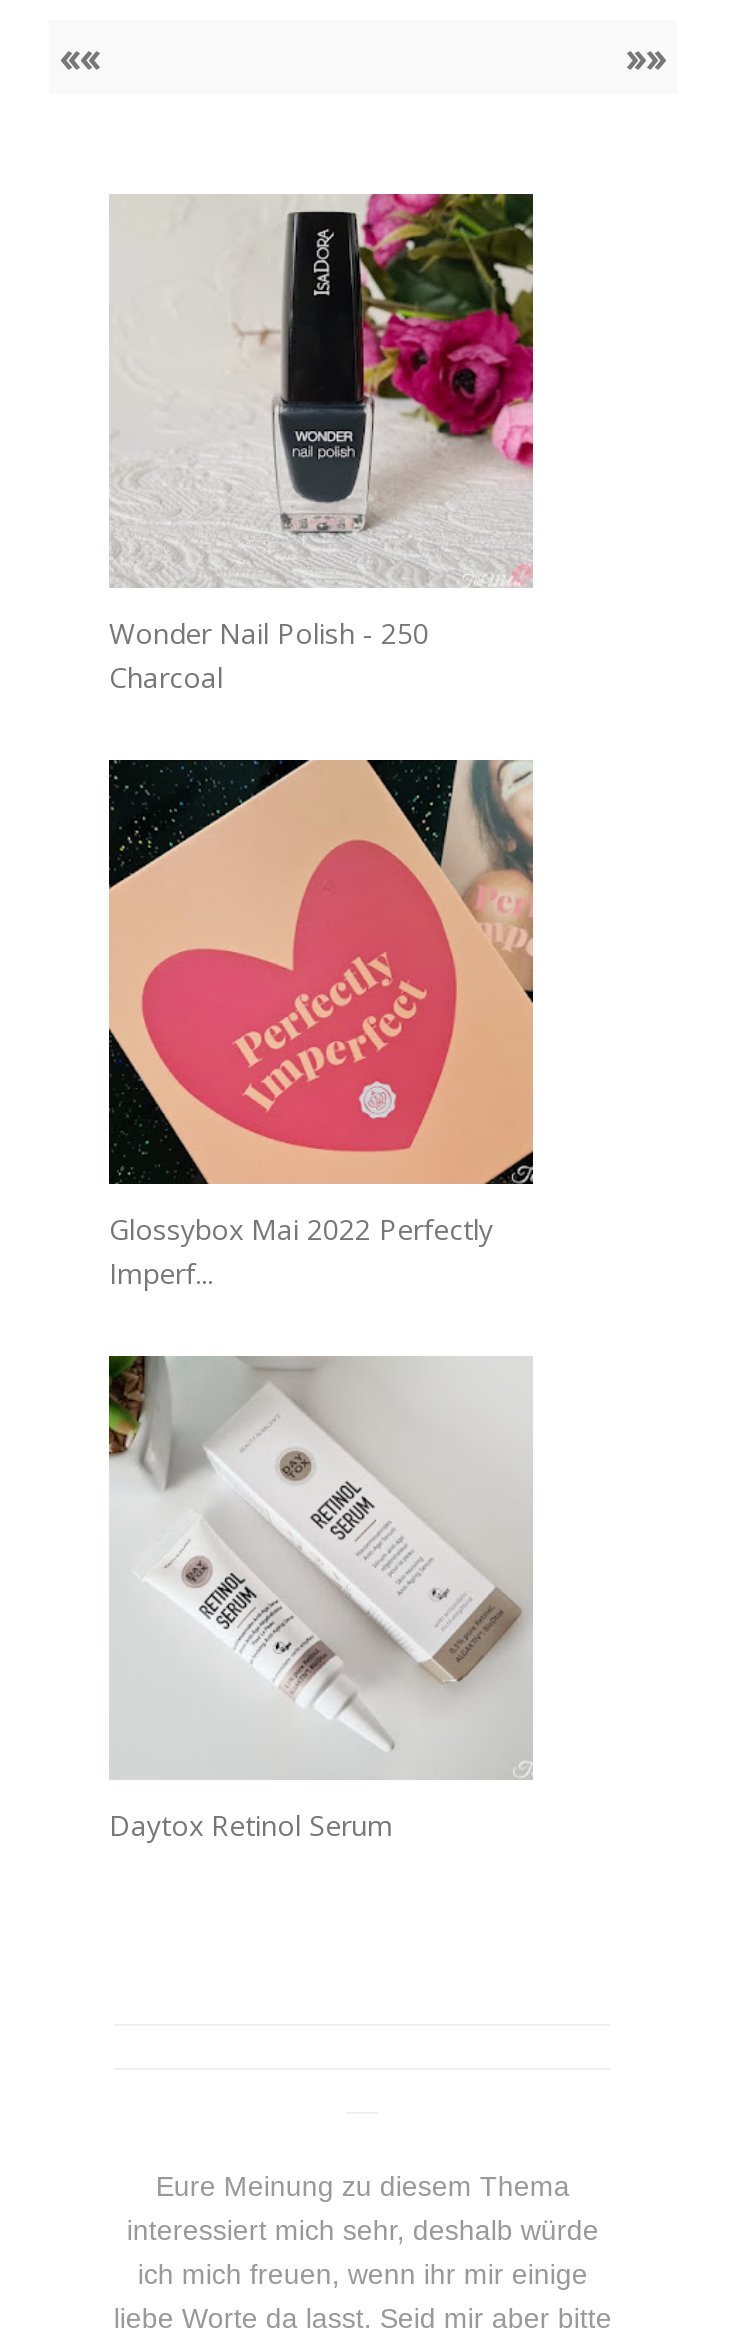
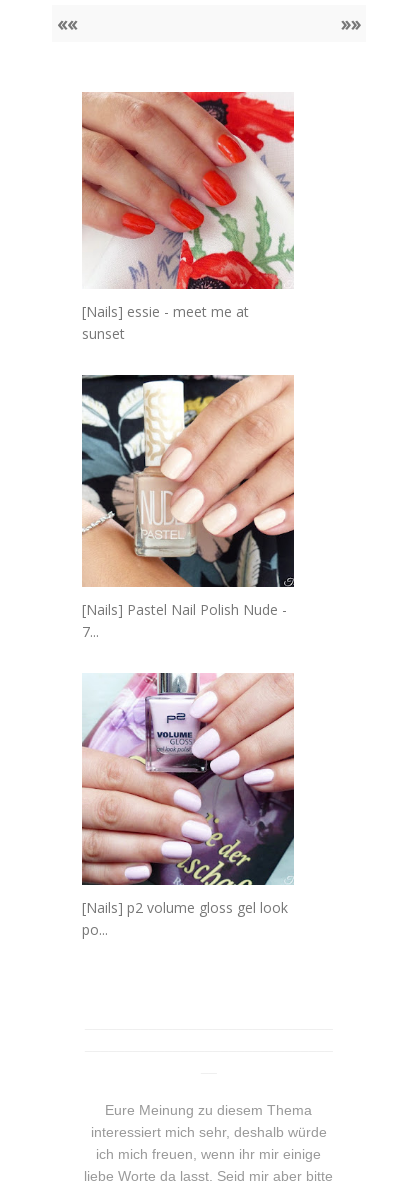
- [image]
- Wonder Nail Polish - 250
- Charcoal
+ [image]
+ [Nails] essie - meet me at
+ sunset

- [image]
- Glossybox Mai 2022 Perfectly
- Imperf...
+ [image]
+ [Nails] Pastel Nail Polish Nude -
+ 7...

- [image]
- Daytox Retinol Serum
+ [image]
+ [Nails] p2 volume gloss gel look
+ po...
